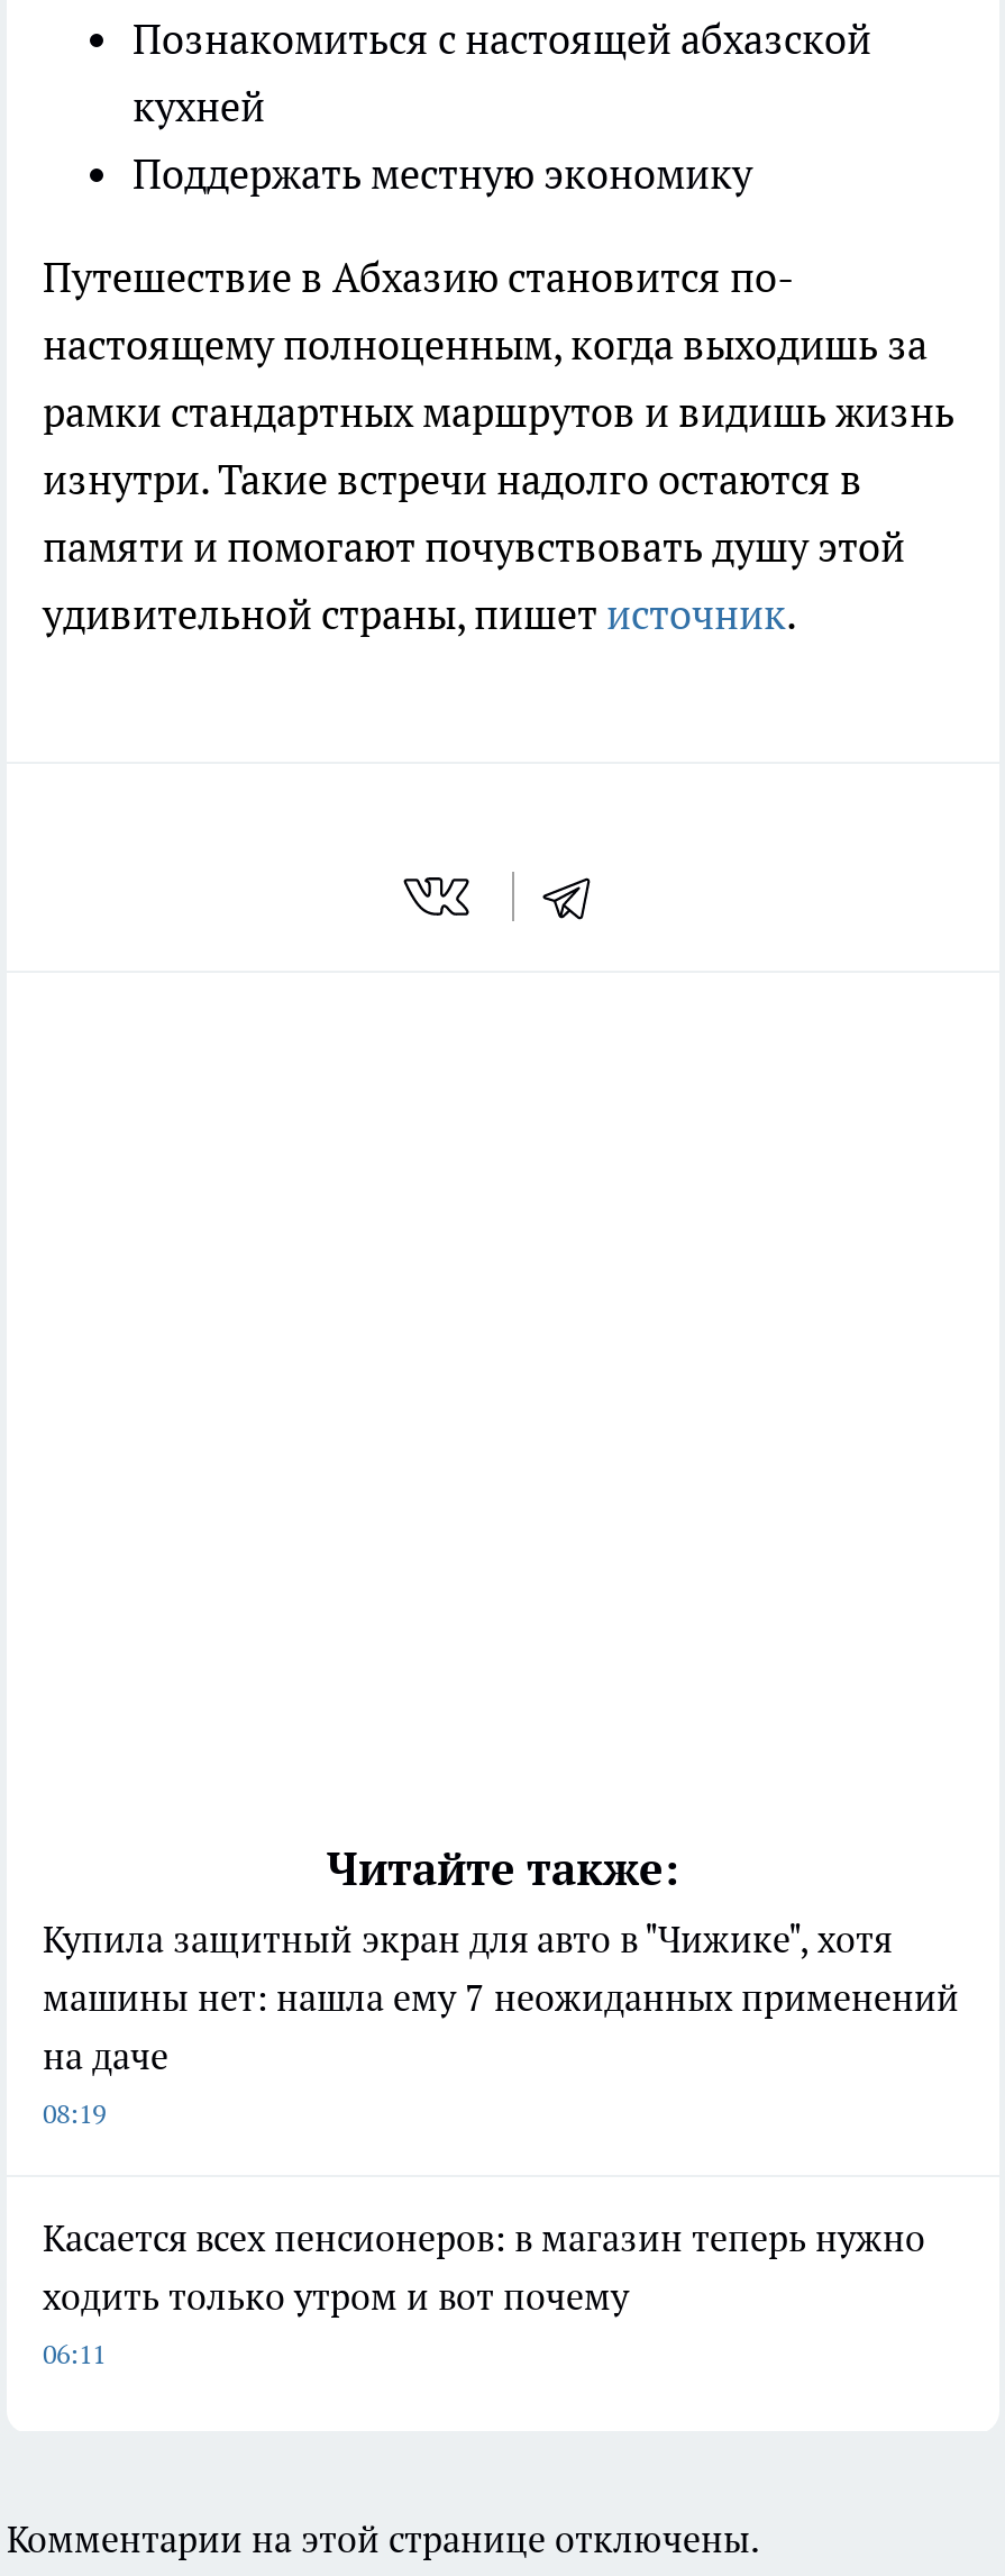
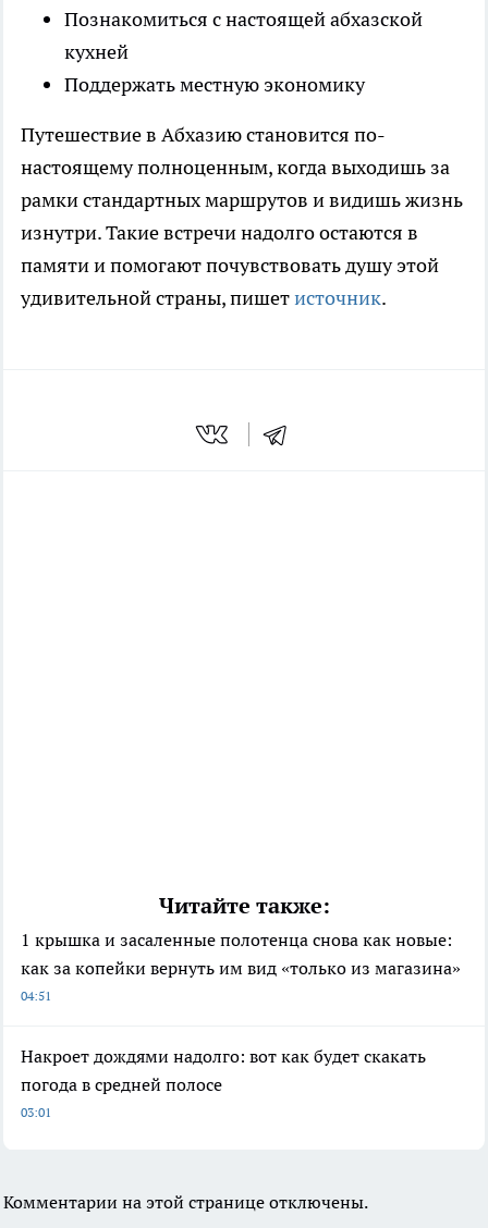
- Купила защитный экран для авто в "Чижике", хотя
- машины нет: нашла ему 7 неожиданных применений
- на даче
- 08:19
+ 1 крышка и засаленные полотенца снова как новые:
+ как за копейки вернуть им вид «только из магазина»
+ 04:51

- Касается всех пенсионеров: в магазин теперь нужно
- ходить только утром и вот почему
- 06:11
+ Накроет дождями надолго: вот как будет скакать
+ погода в средней полосе
+ 03:01
